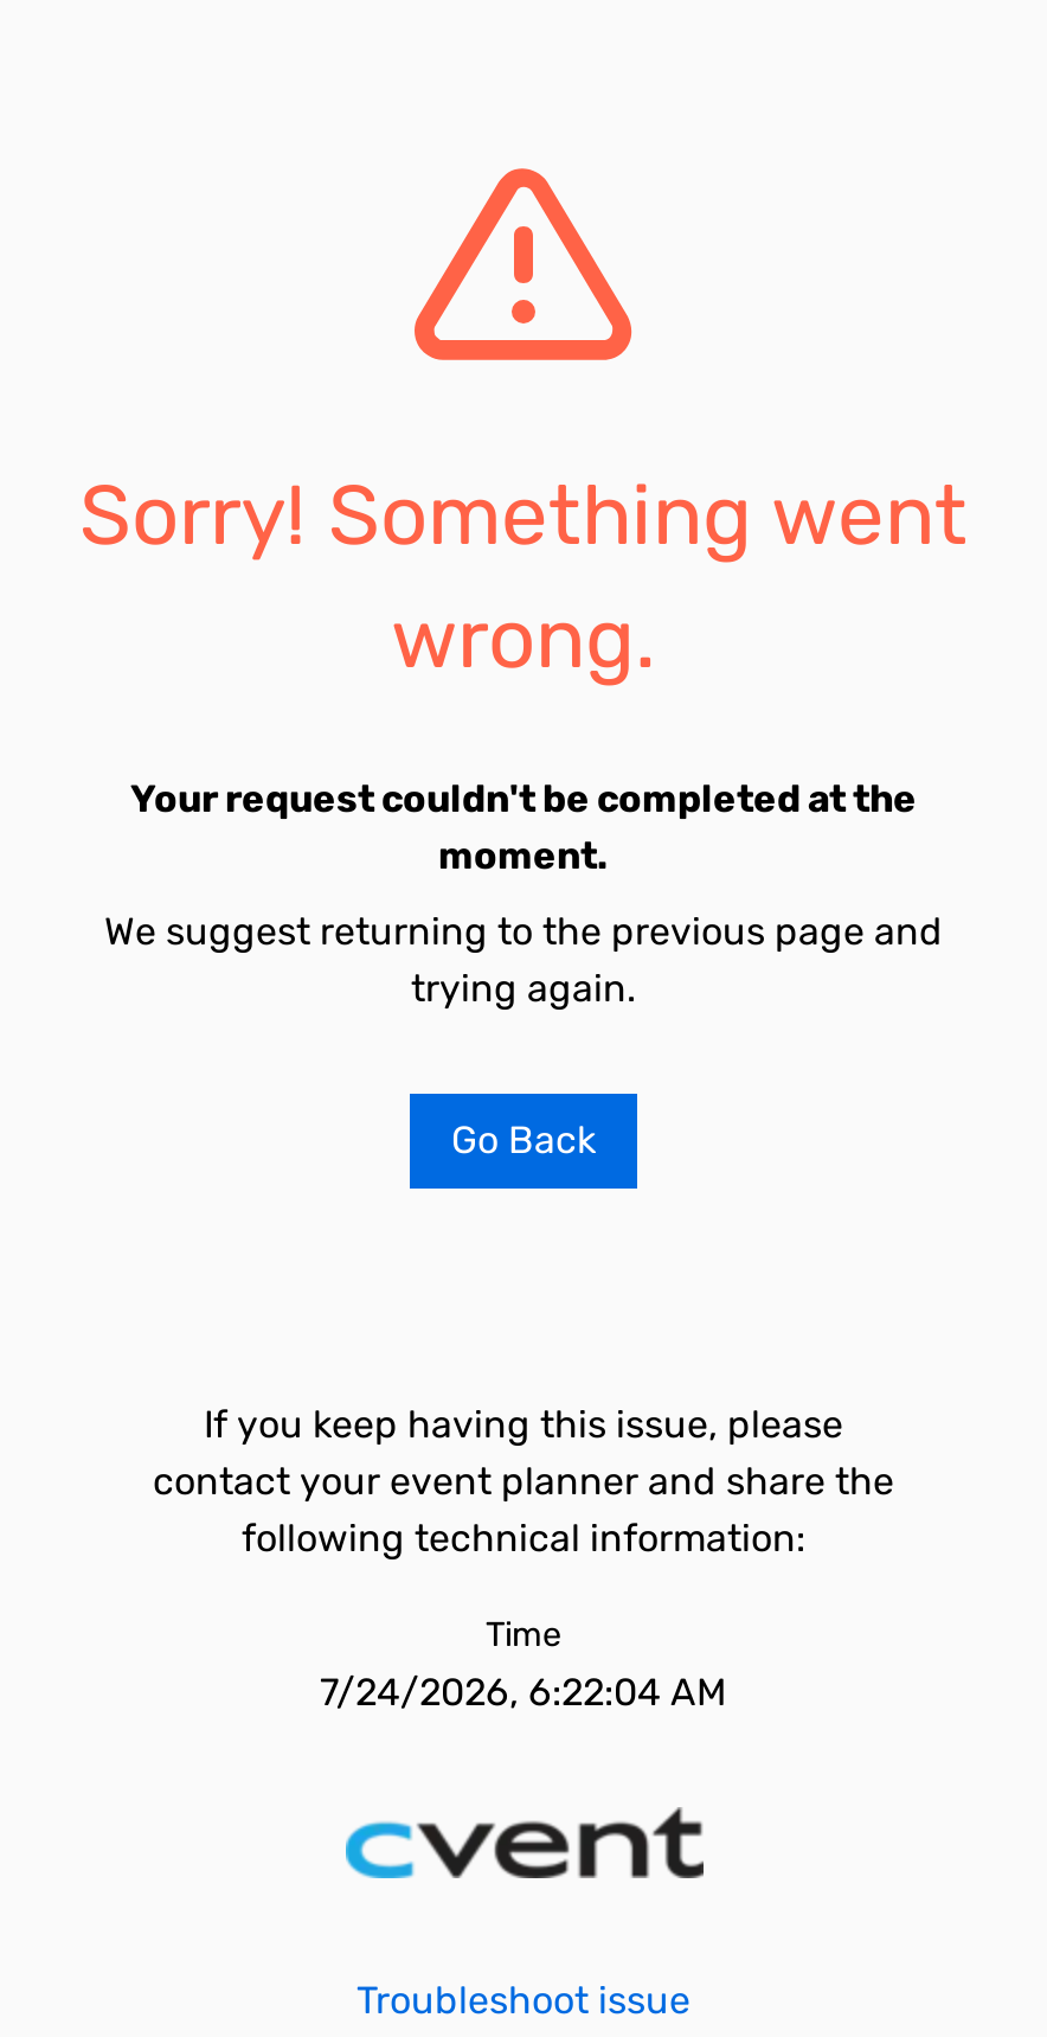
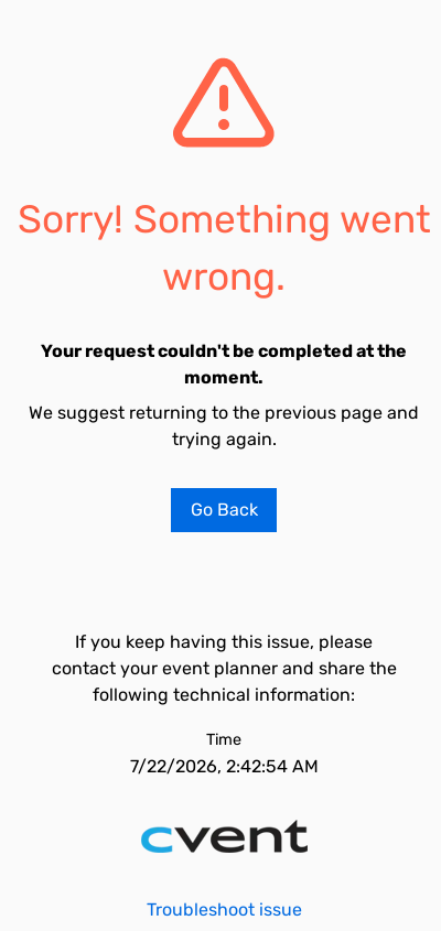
- 7/24/2026, 6:22:04 AM
+ 7/22/2026, 2:42:54 AM
